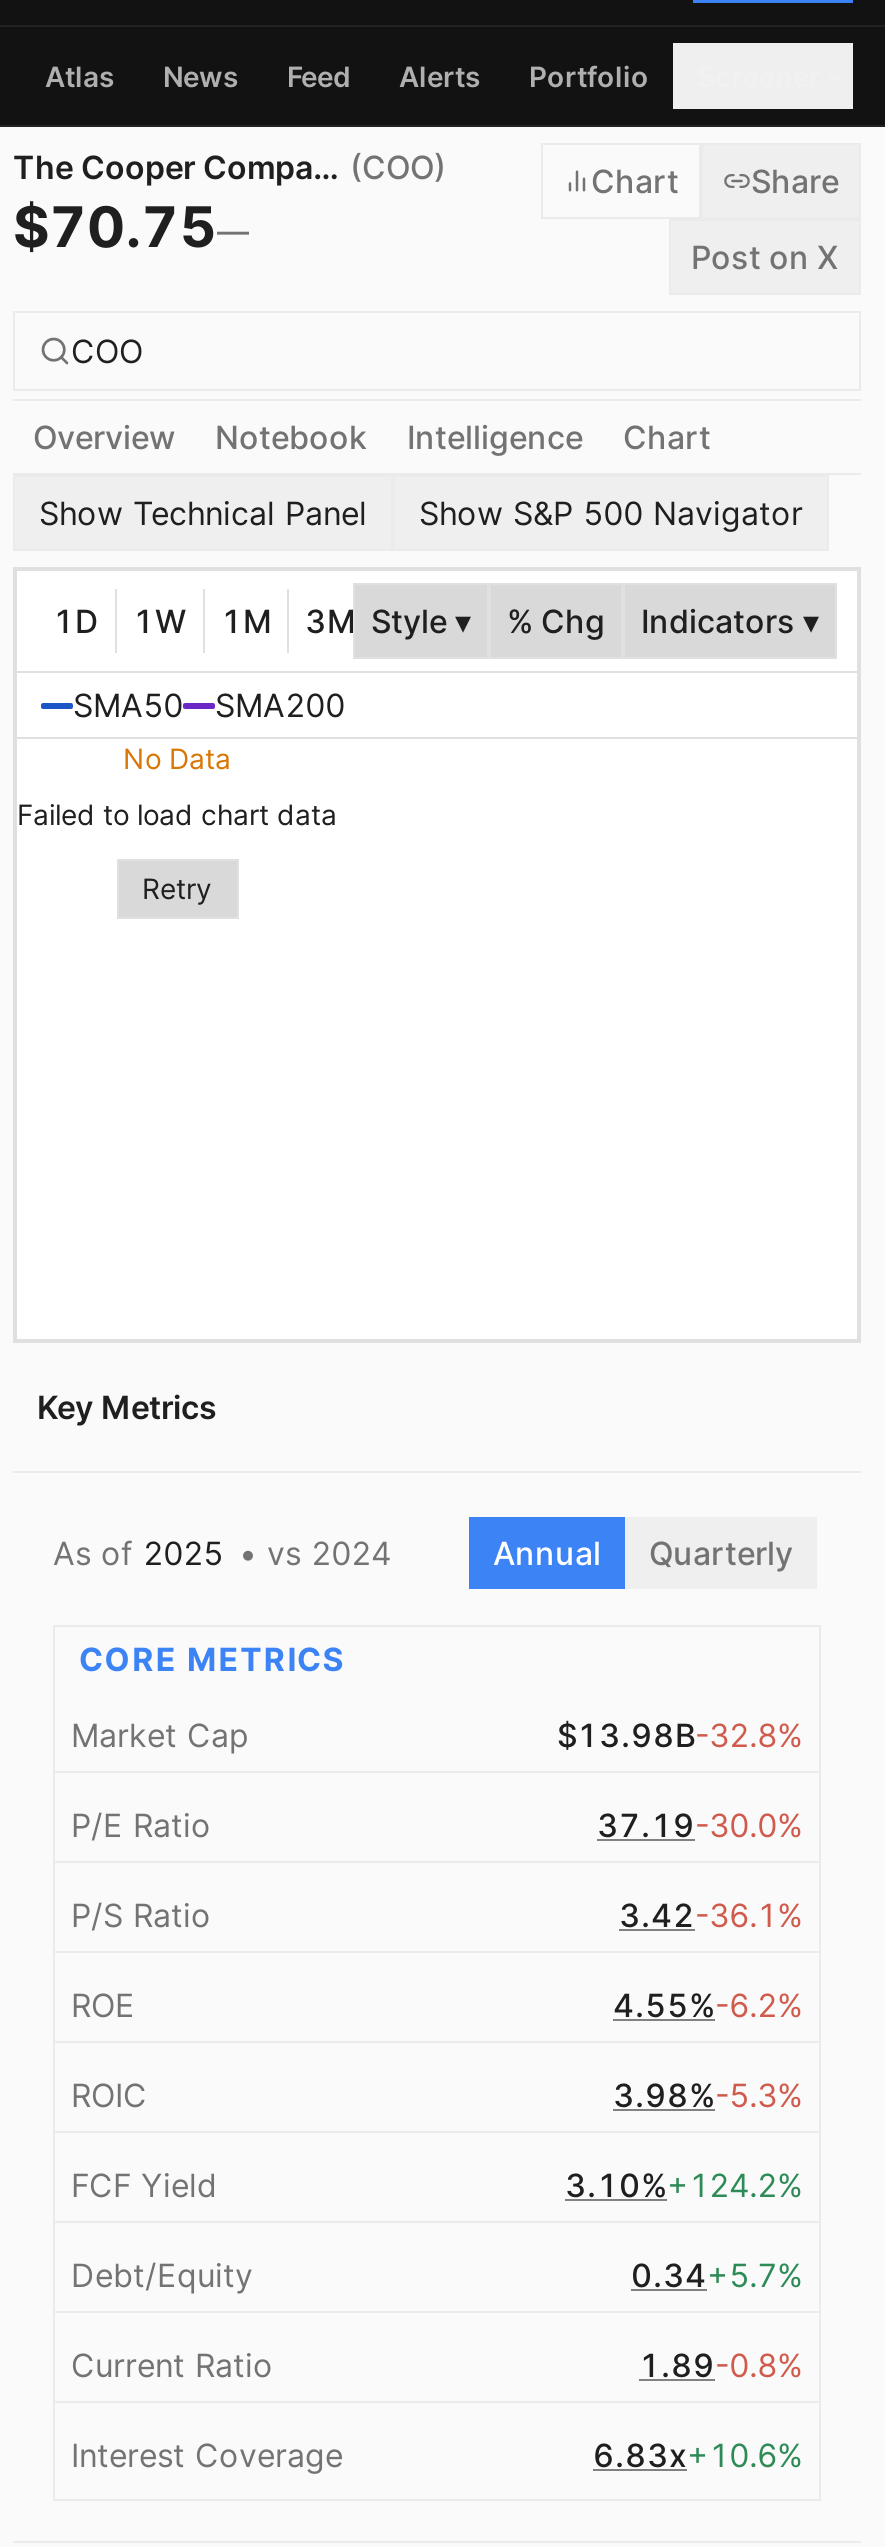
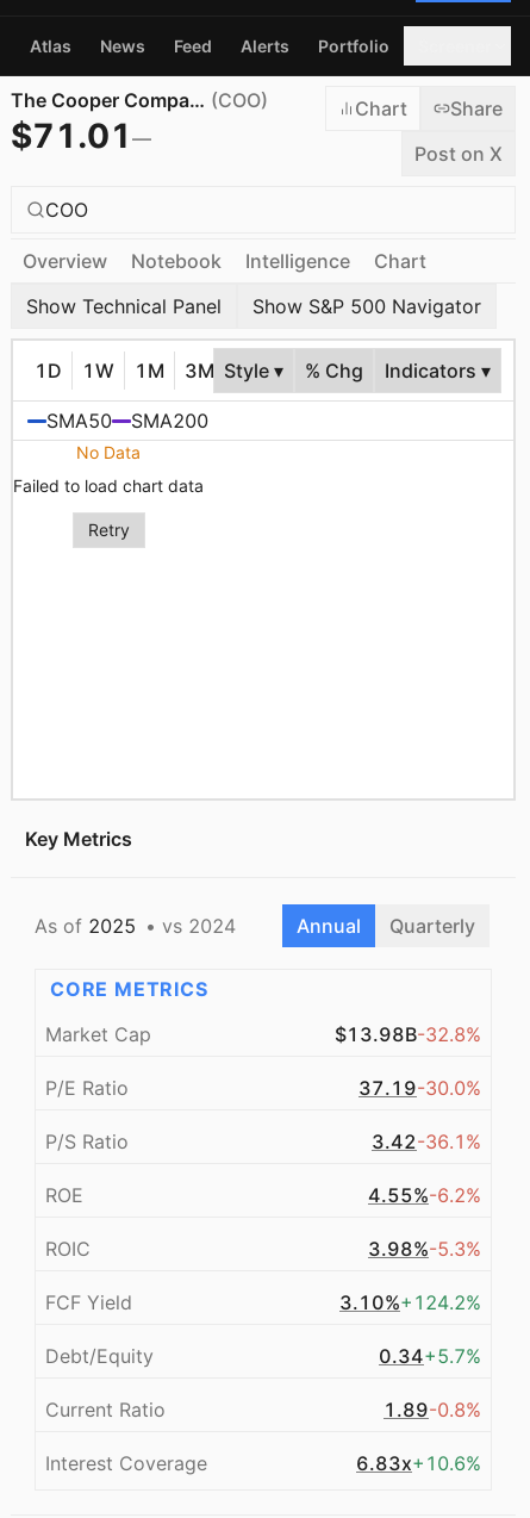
- $70.75—
+ $71.01—
